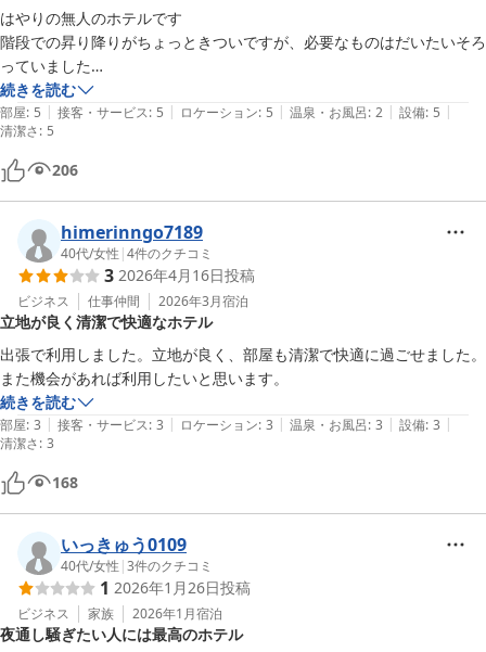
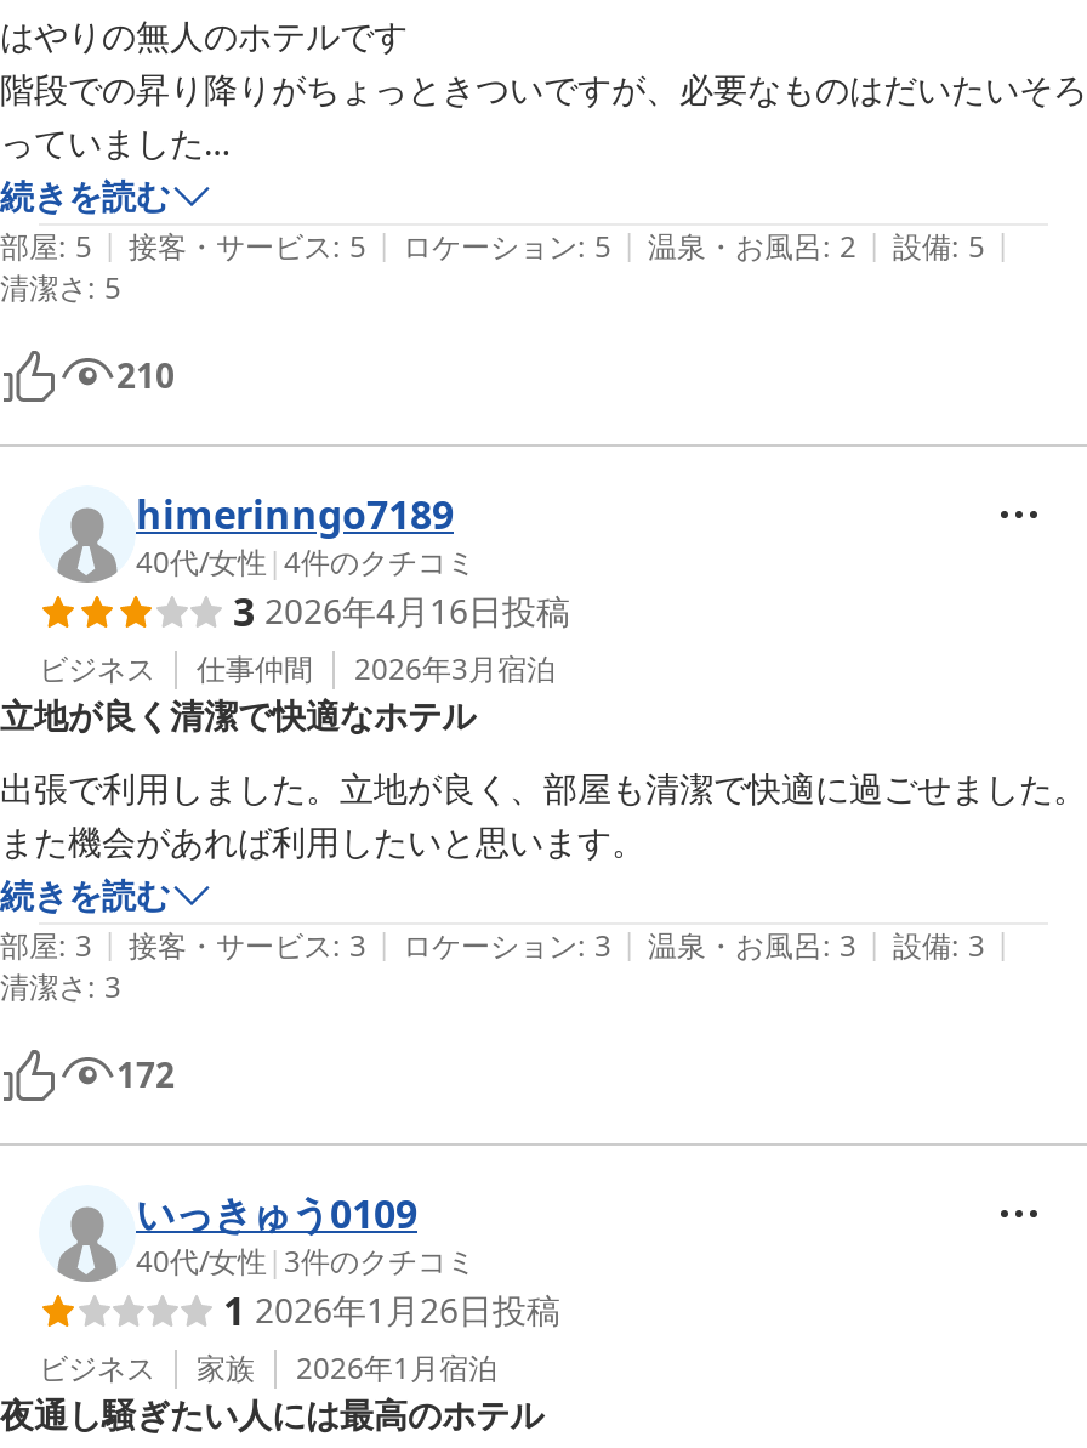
- 206
+ 210

- 168
+ 172
